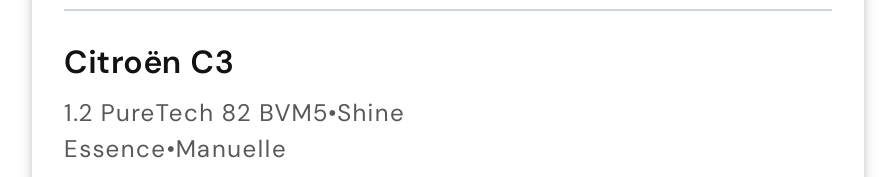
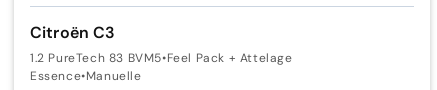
- 1.2 PureTech 82 BVM5•Shine
+ 1.2 PureTech 83 BVM5•Feel Pack + Attelage
